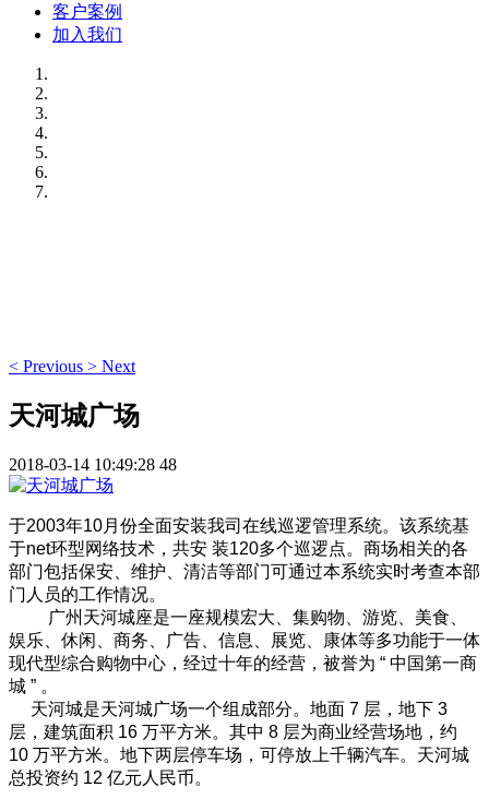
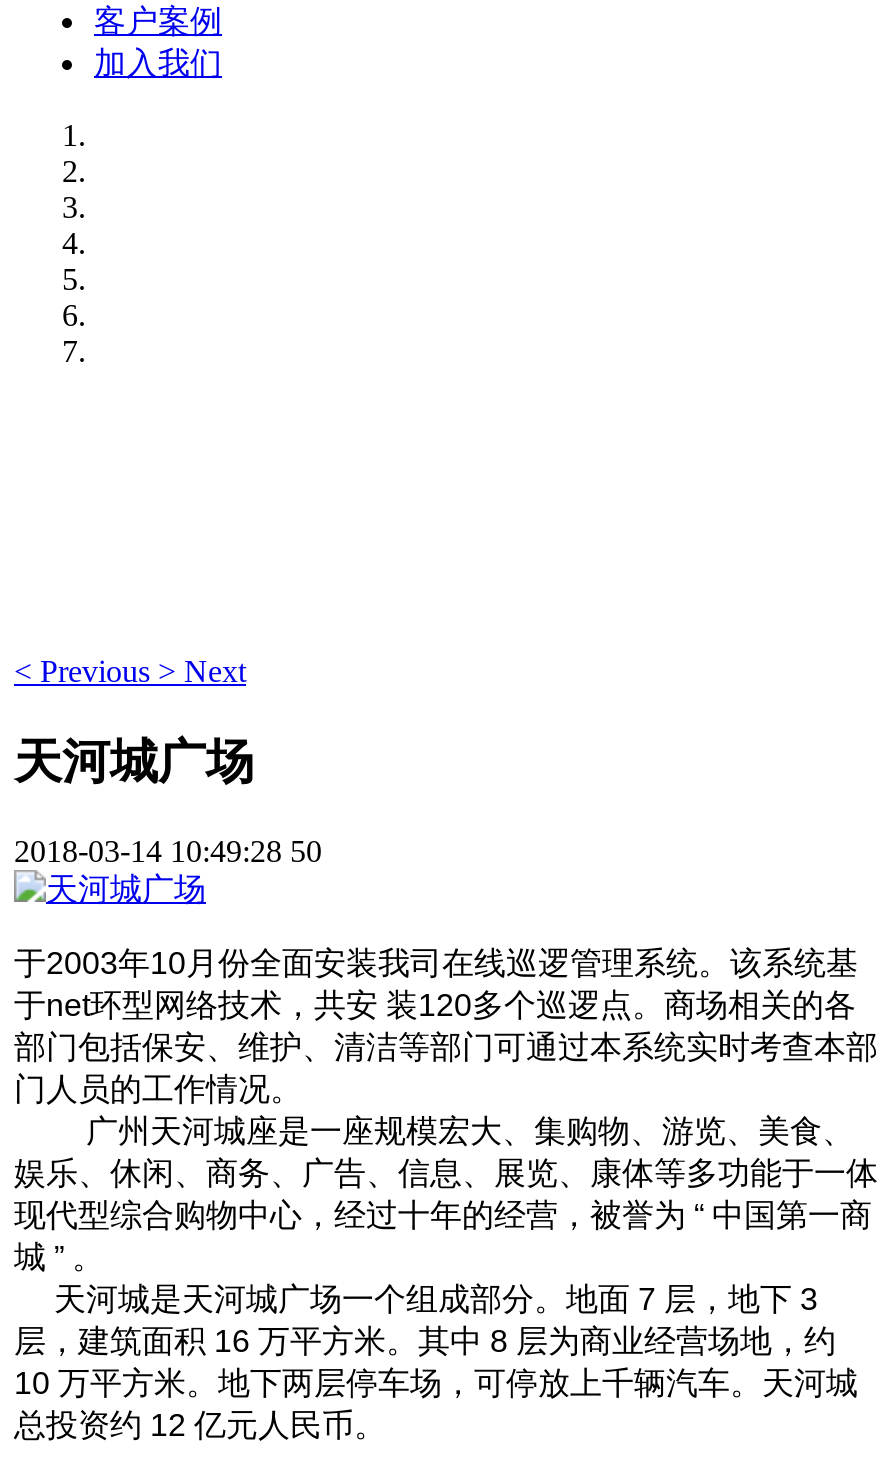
- 2018-03-14 10:49:28 48
+ 2018-03-14 10:49:28 50
